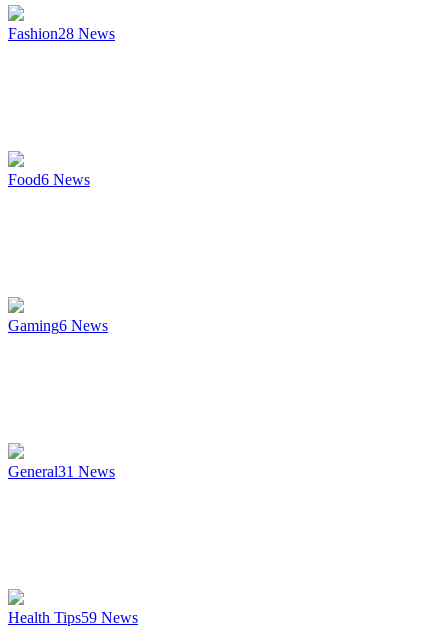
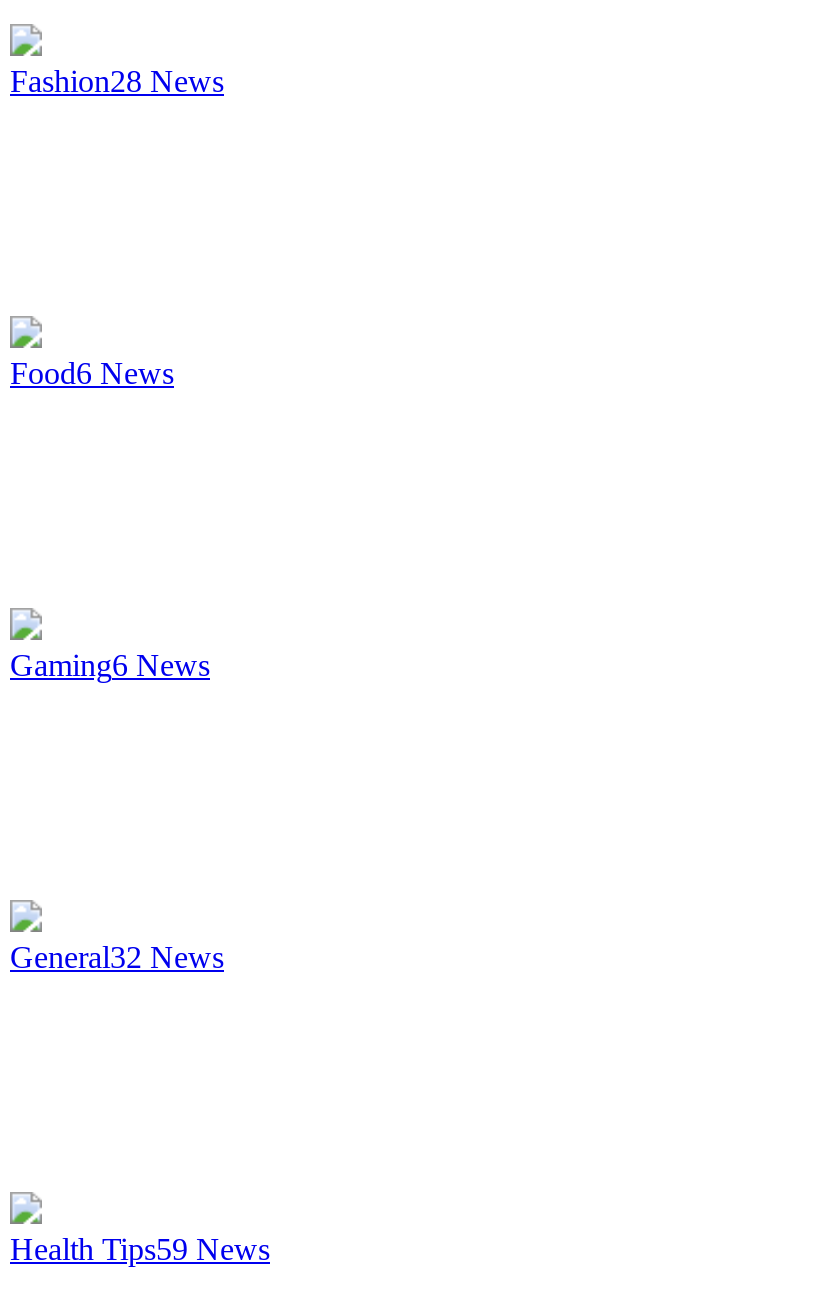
- General31 News
+ General32 News
